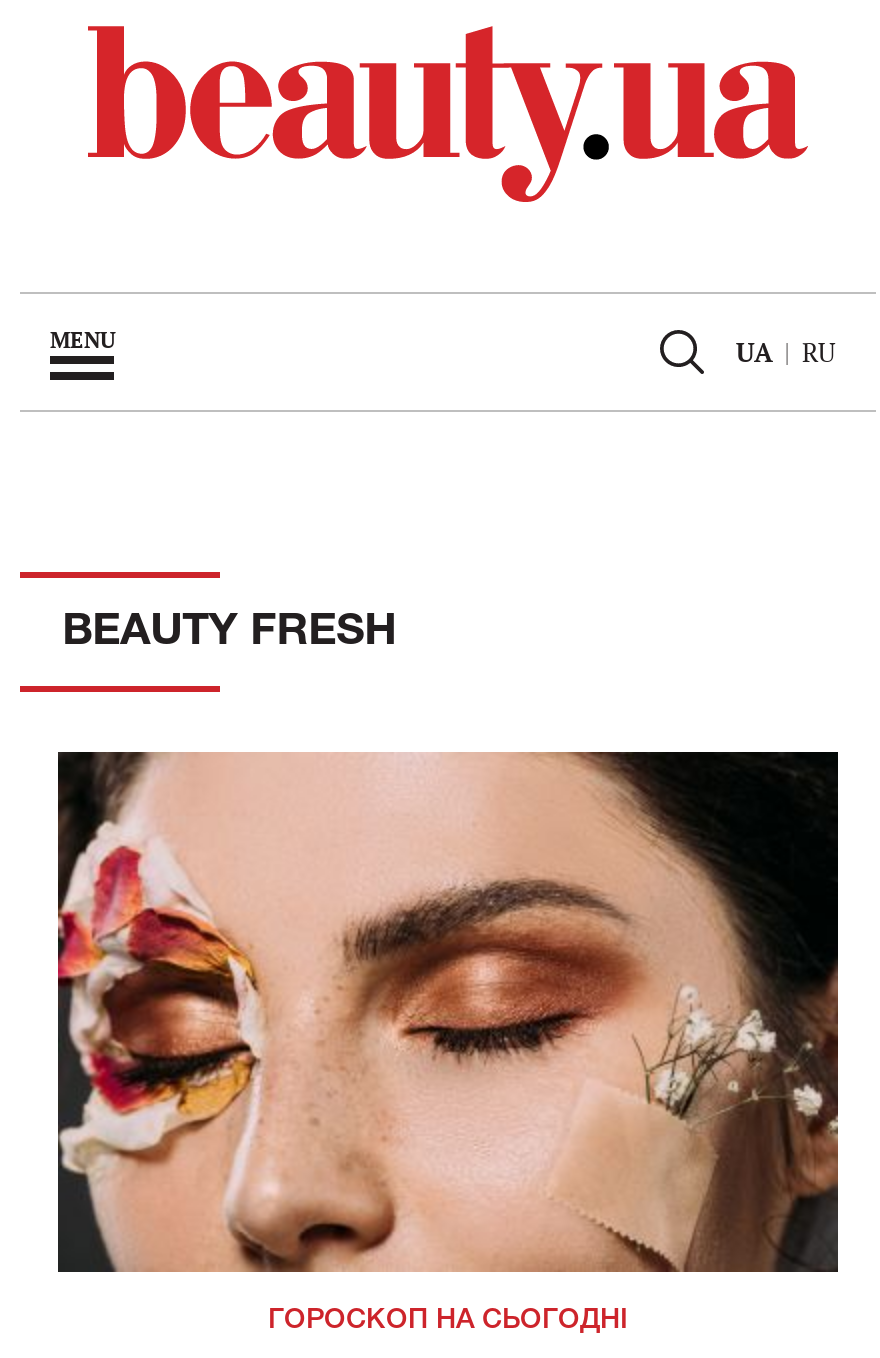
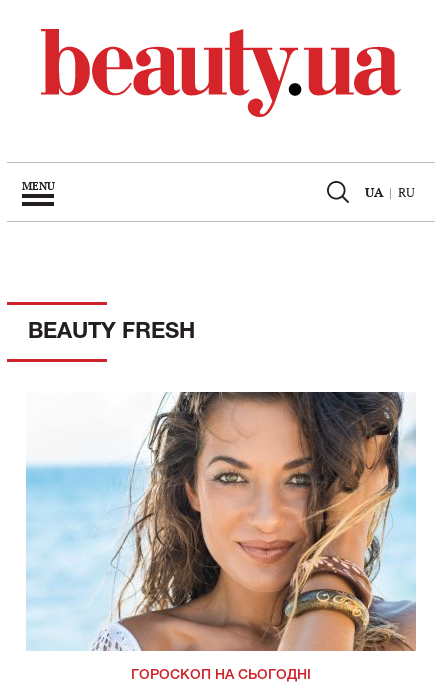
- [image]
+ [image]
